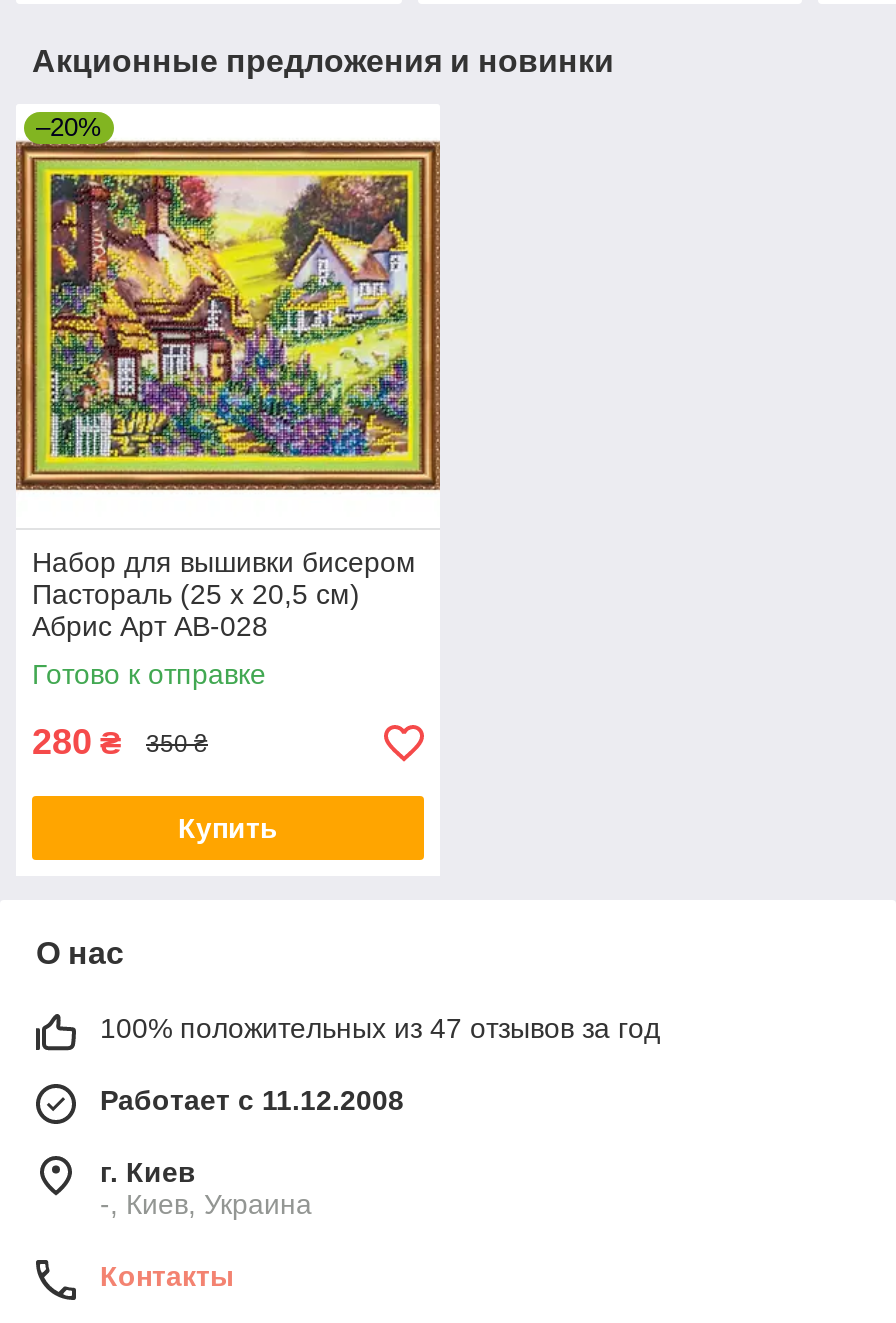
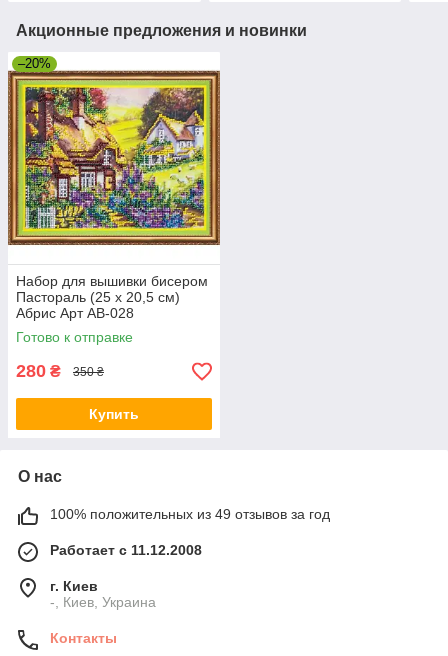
- 100% положительных из 47 отзывов за год
+ 100% положительных из 49 отзывов за год
